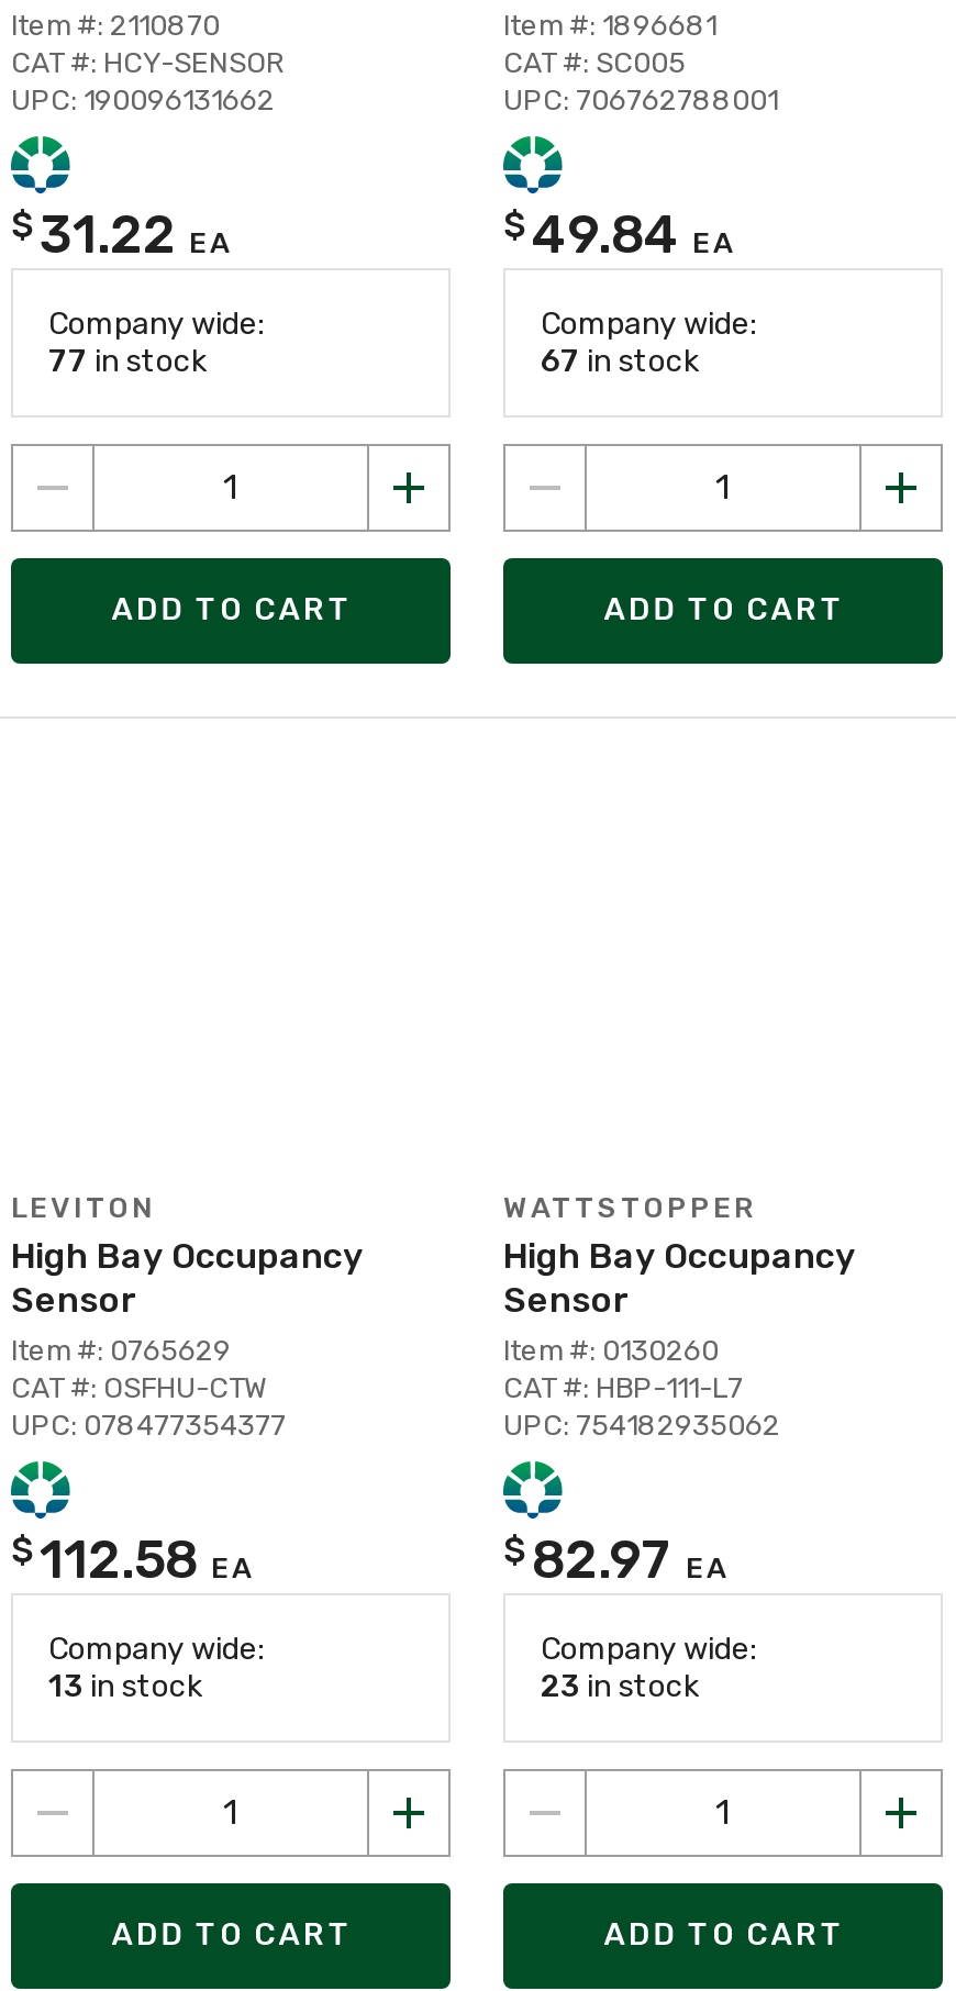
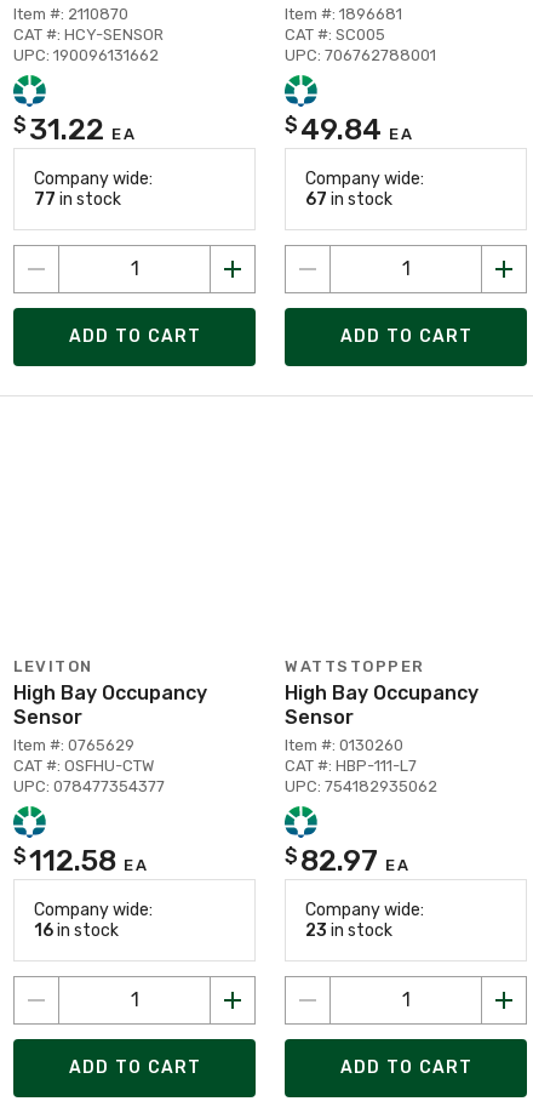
- 13 in stock
+ 16 in stock
